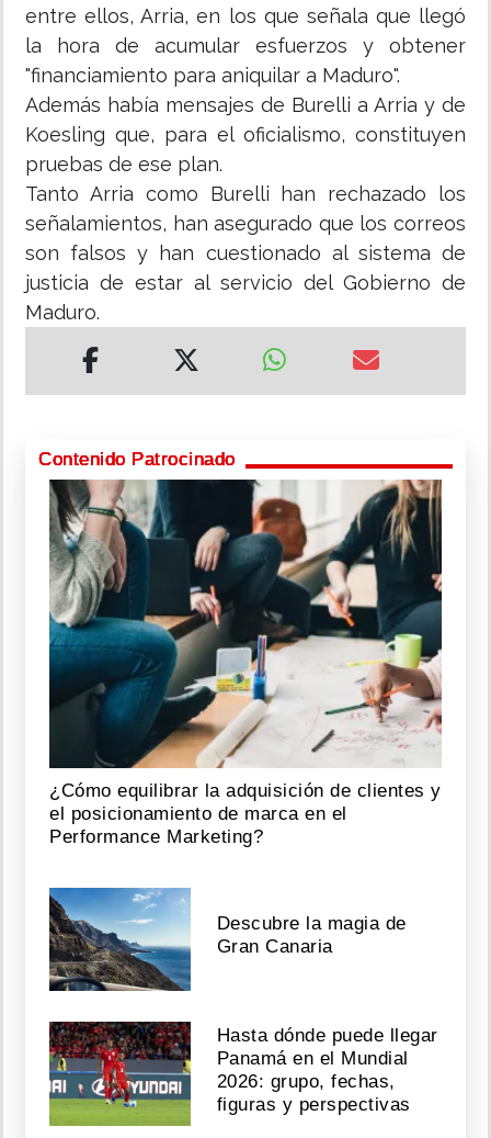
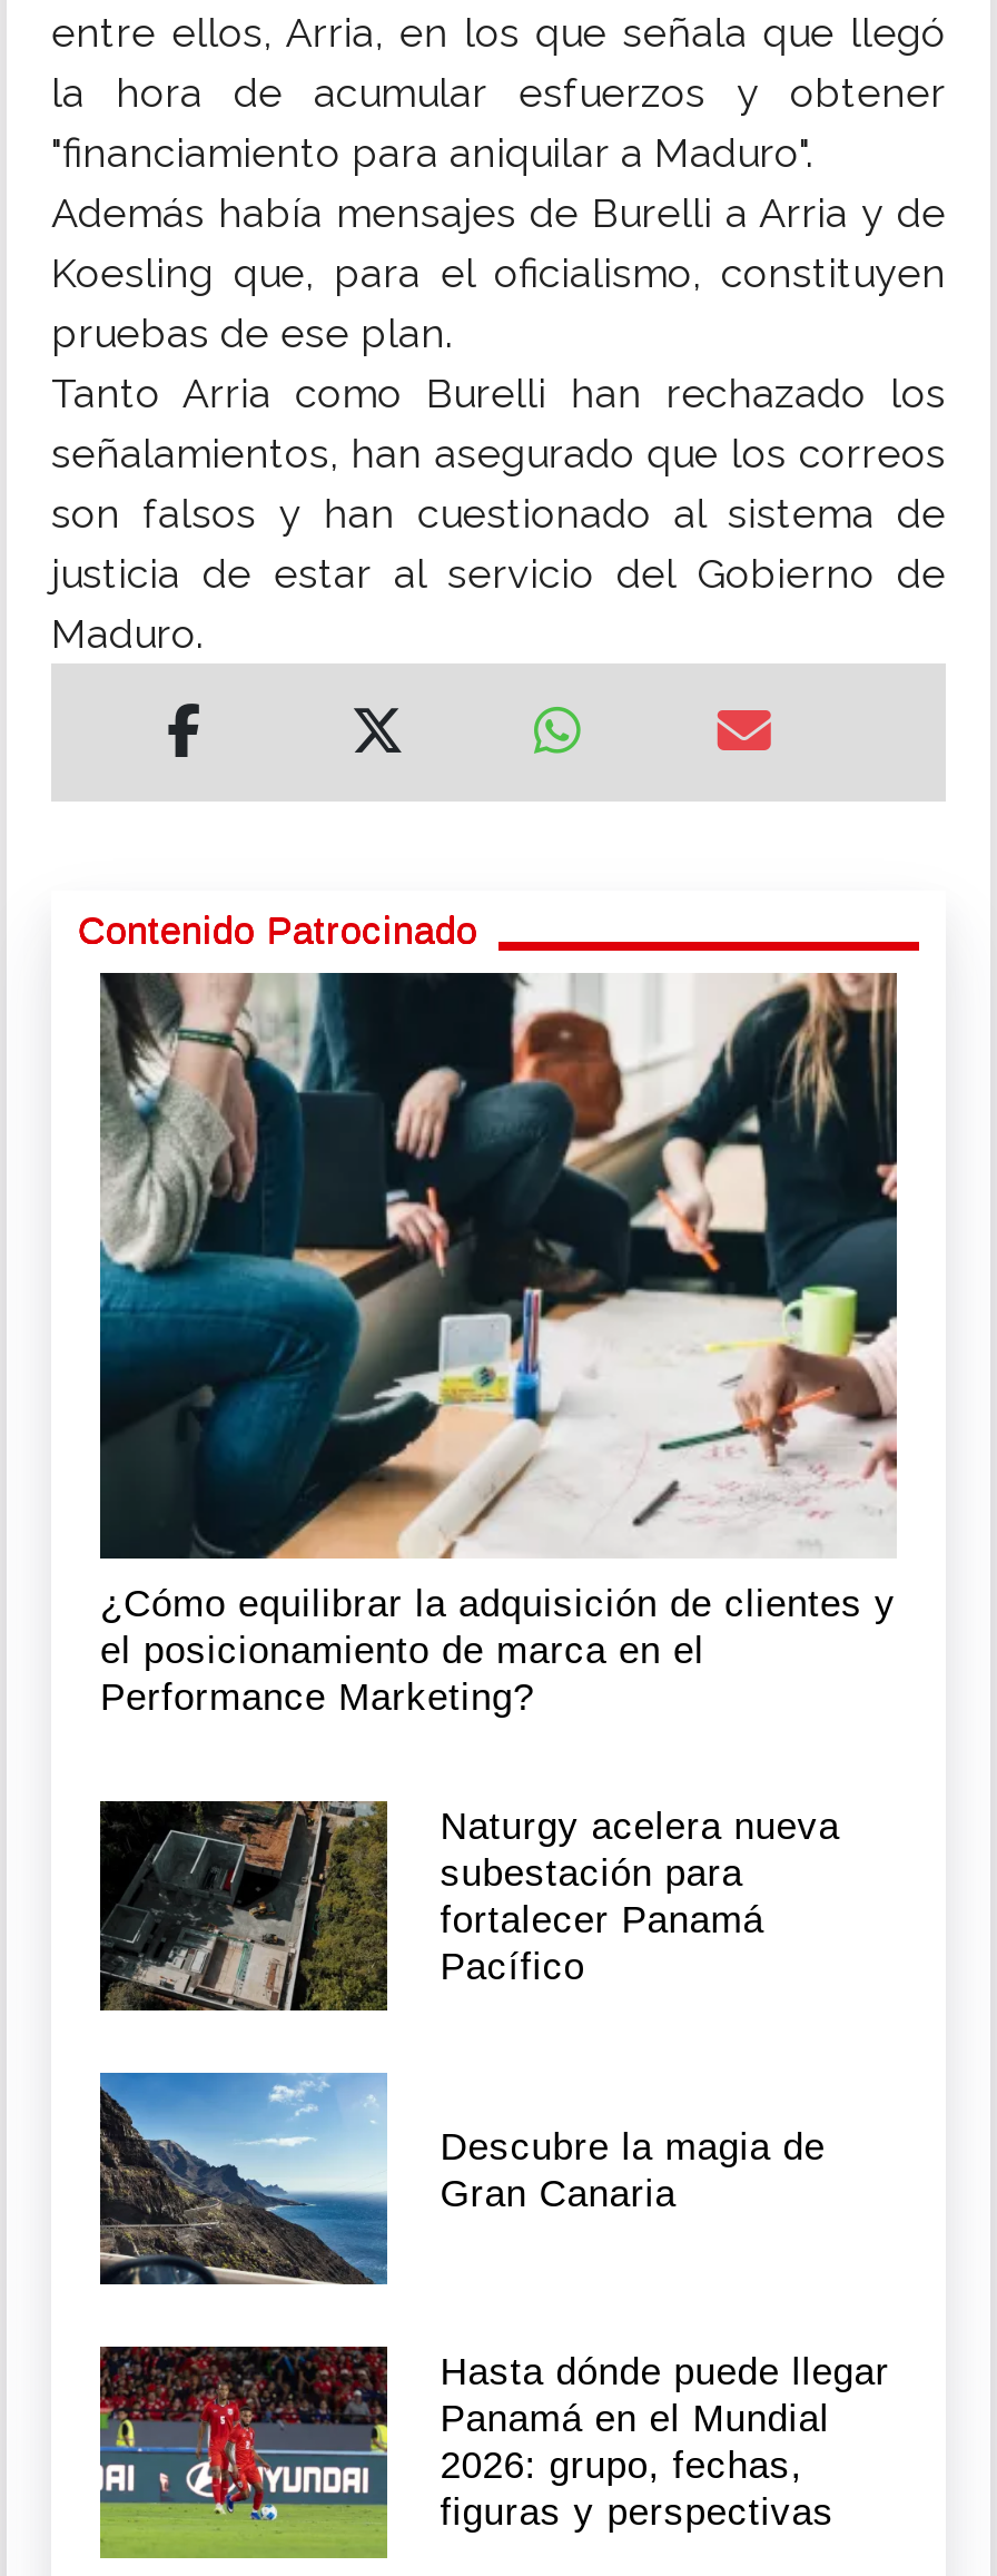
+ [image]
+ Naturgy acelera nueva
+ subestación para
+ fortalecer Panamá
+ Pacífico
